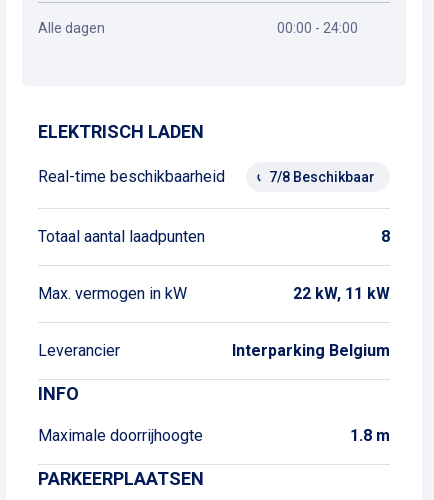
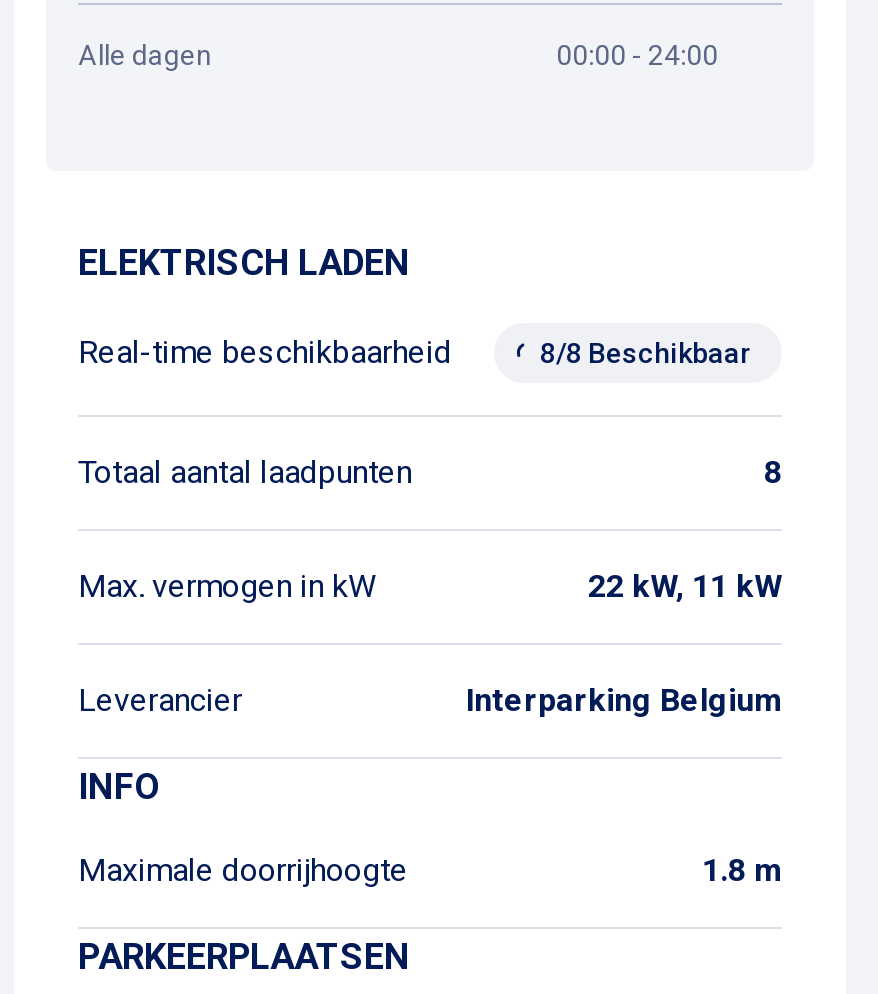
- 7/8 Beschikbaar
+ 8/8 Beschikbaar
